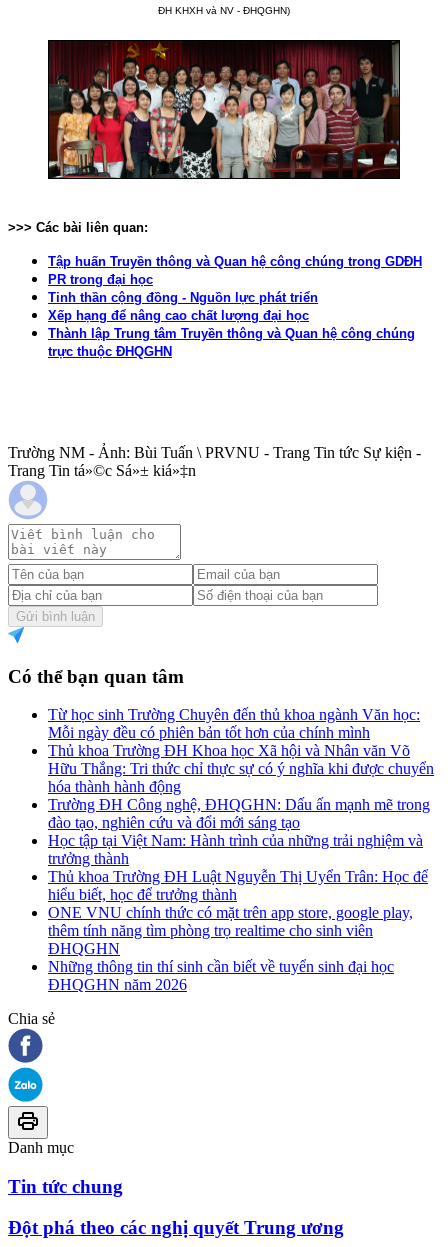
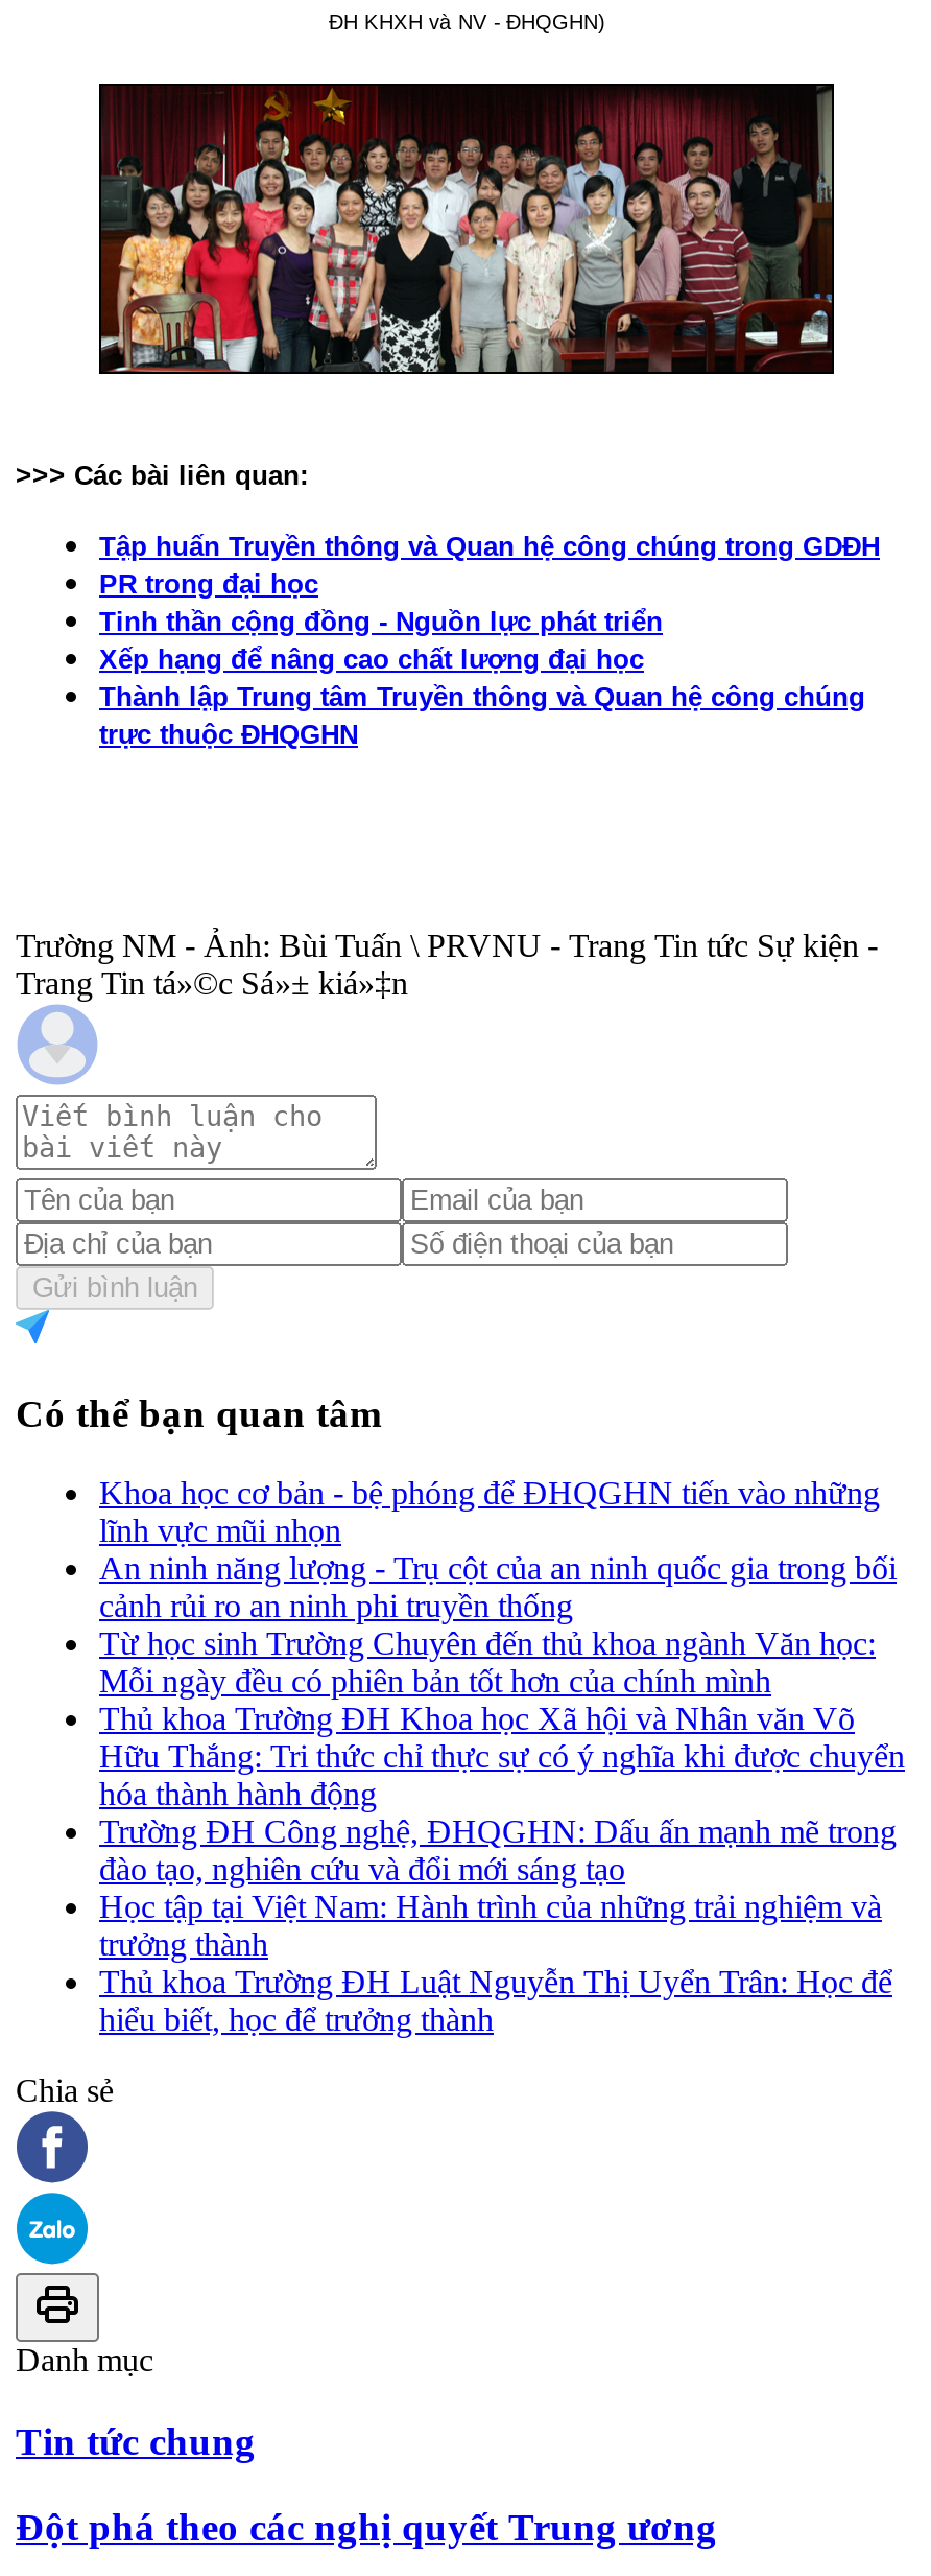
+ Khoa học cơ bản - bệ phóng để ĐHQGHN tiến vào những
+ lĩnh vực mũi nhọn
+ An ninh năng lượng - Trụ cột của an ninh quốc gia trong bối
+ cảnh rủi ro an ninh phi truyền thống

moved down: Từ học sinh Trường Chuyên đến thủ khoa ngành Văn học: | Mỗi ngày đều có phiên bản tốt hơn của chính mình | Thủ khoa Trường ĐH Khoa học Xã hội và Nhân văn Võ | ... | Thủ khoa Trường ĐH Luật Nguyễn Thị Uyển Trân: Học để | hiểu biết, học để trưởng thành

- ONE VNU chính thức có mặt trên app store, google play,
- thêm tính năng tìm phòng trọ realtime cho sinh viên
- ĐHQGHN
- Những thông tin thí sinh cần biết về tuyển sinh đại học
- ĐHQGHN năm 2026
